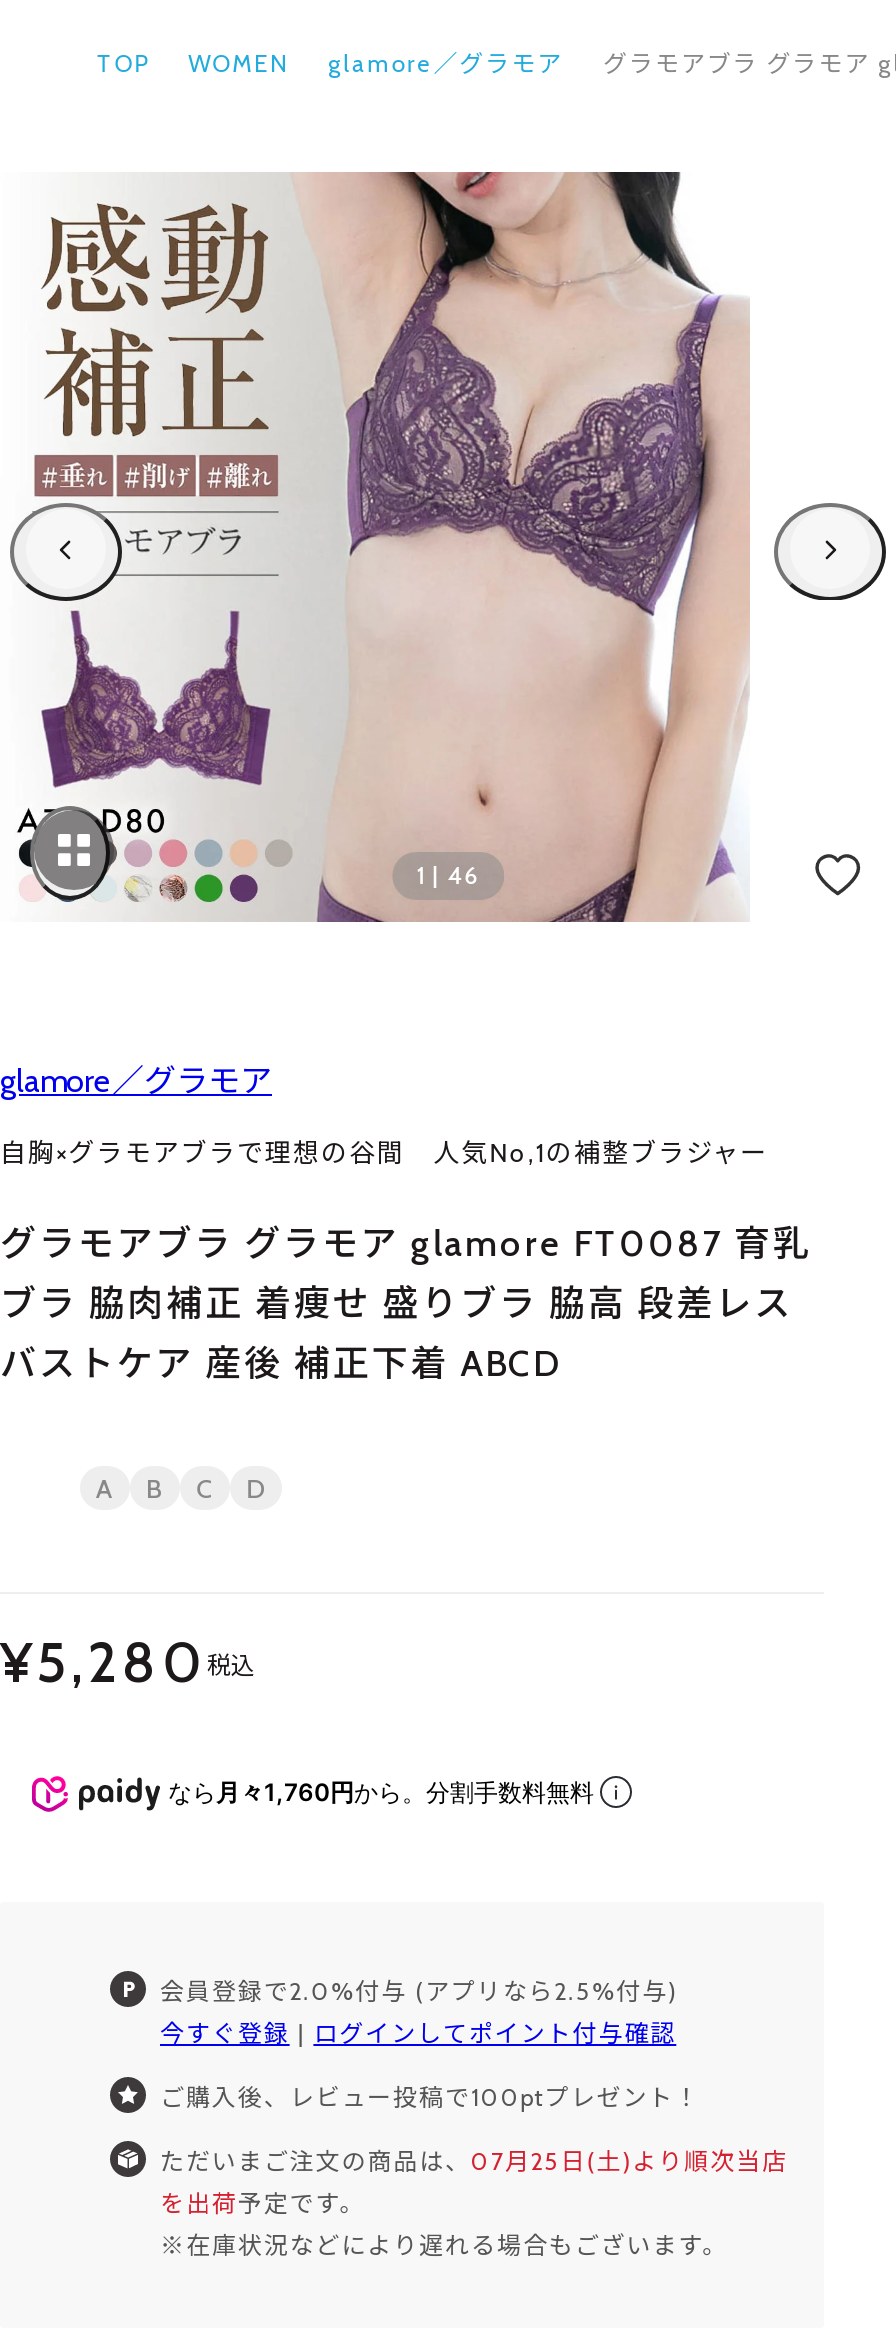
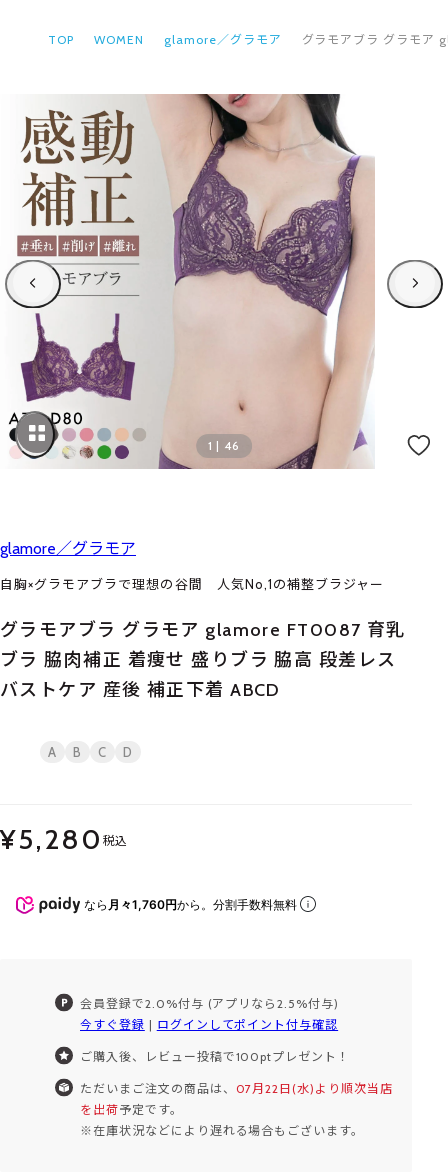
- ただいまご注文の商品は、07月25日(土)より順次当店
+ ただいまご注文の商品は、07月22日(水)より順次当店
